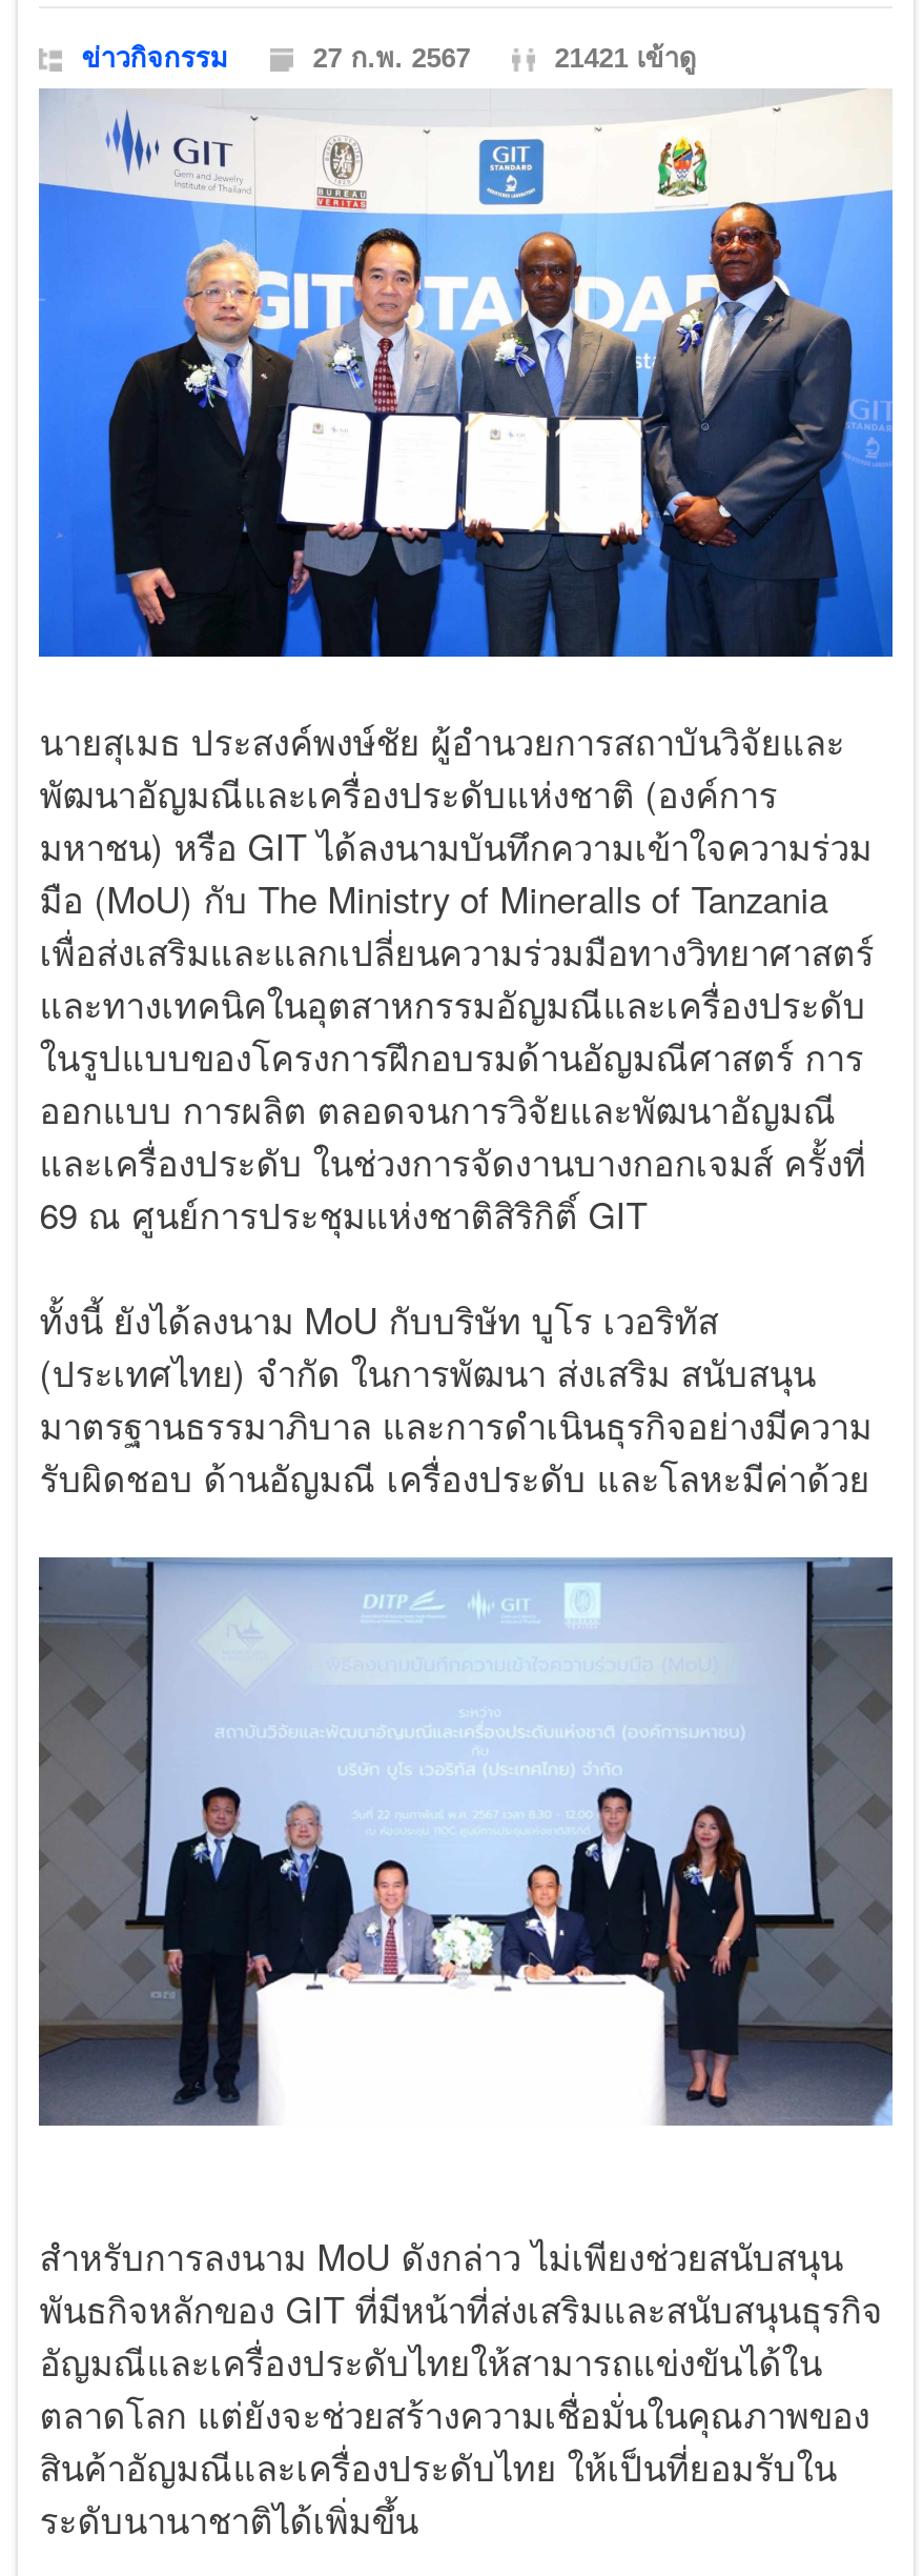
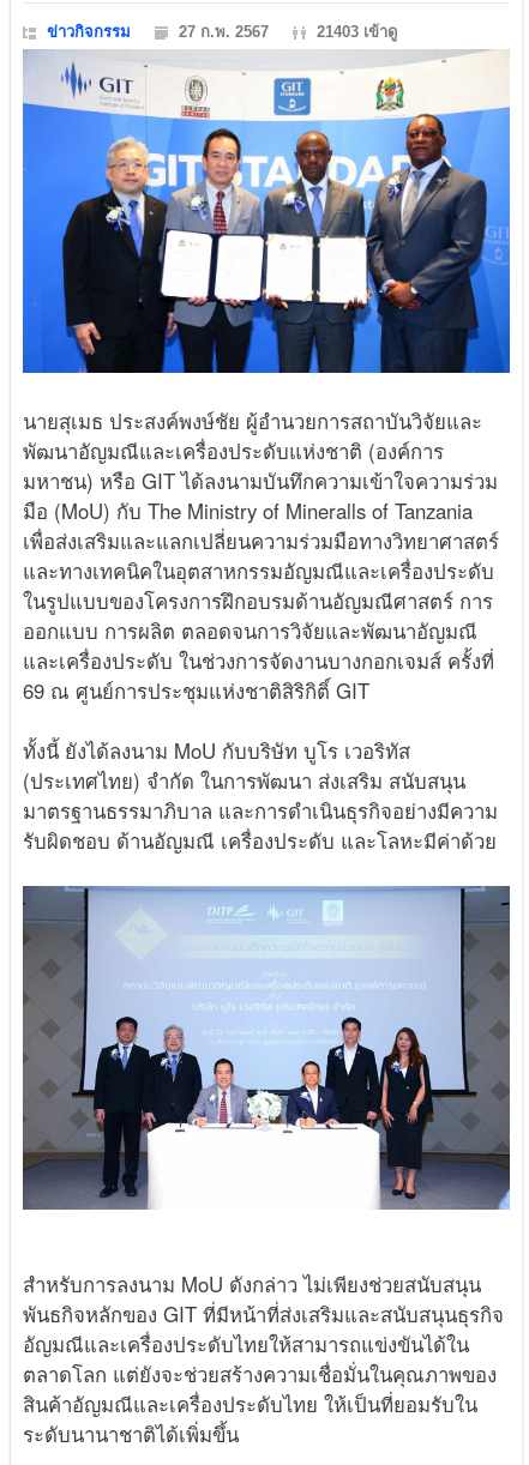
- 21421 เข้าดู
+ 21403 เข้าดู
